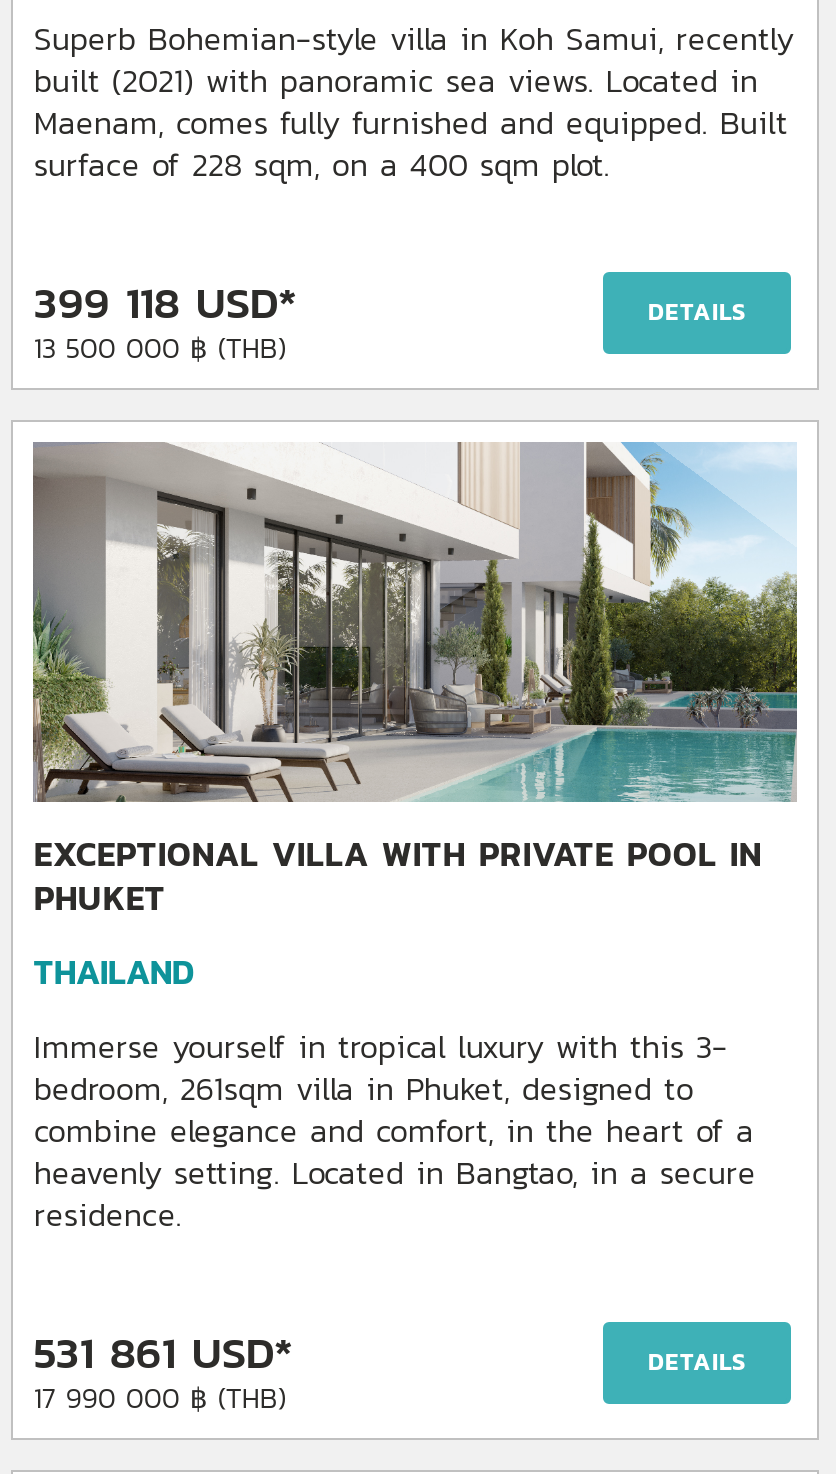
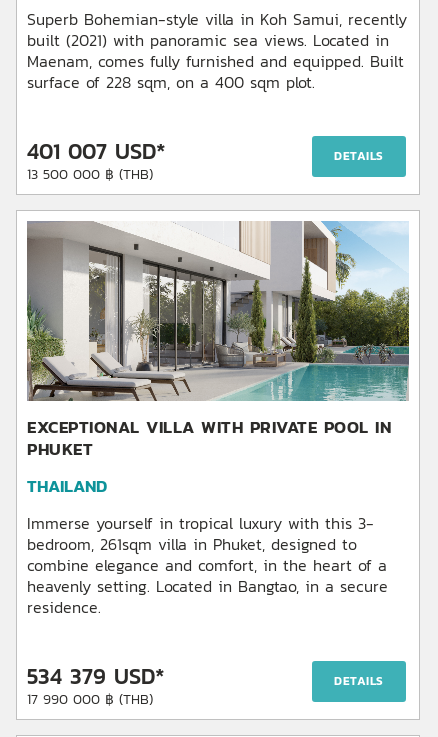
- 399 118 USD*
+ 401 007 USD*

- 531 861 USD*
+ 534 379 USD*
